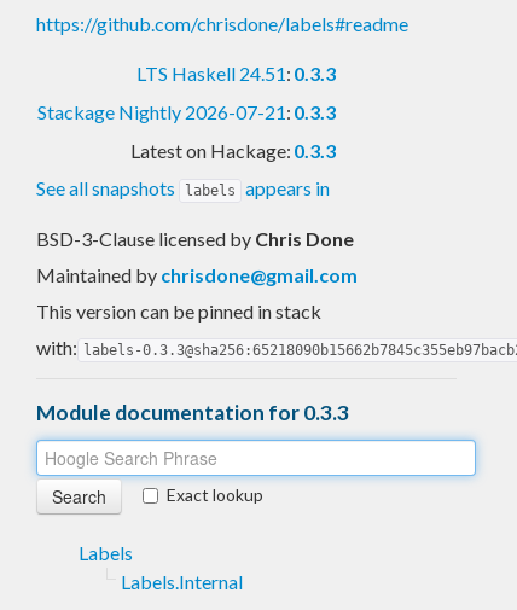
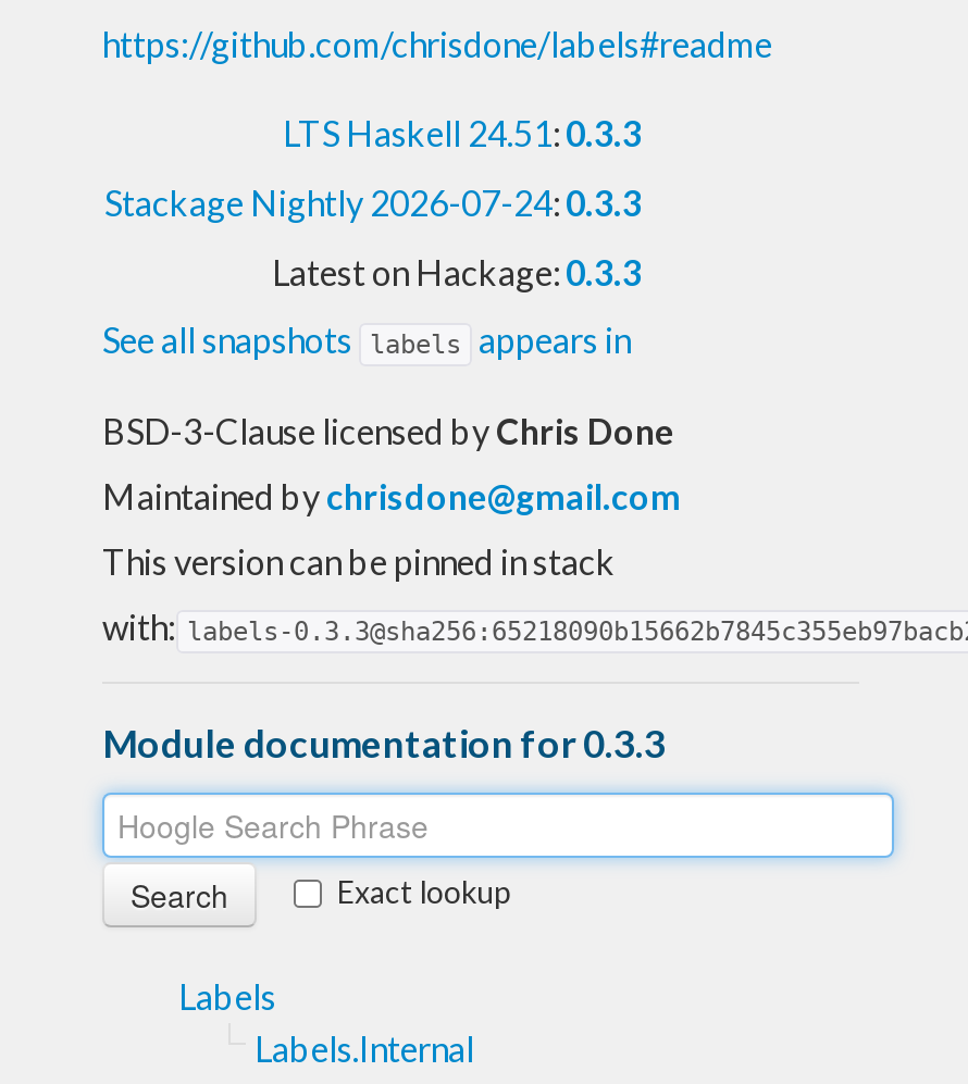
- Stackage Nightly 2026-07-21: 0.3.3
+ Stackage Nightly 2026-07-24: 0.3.3
